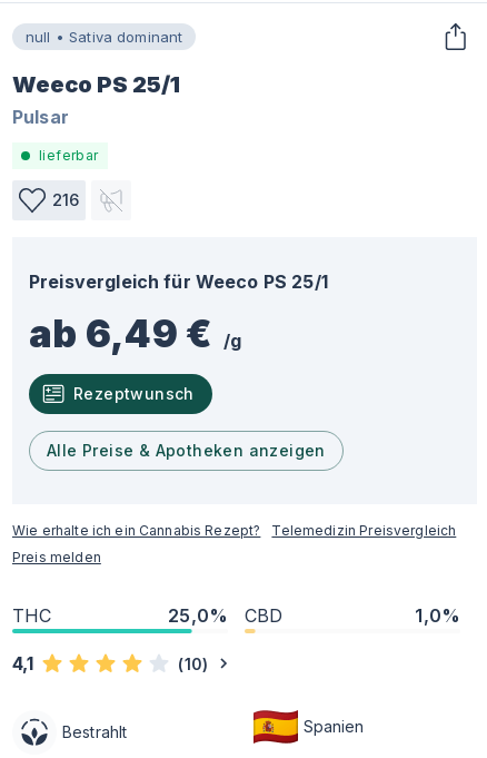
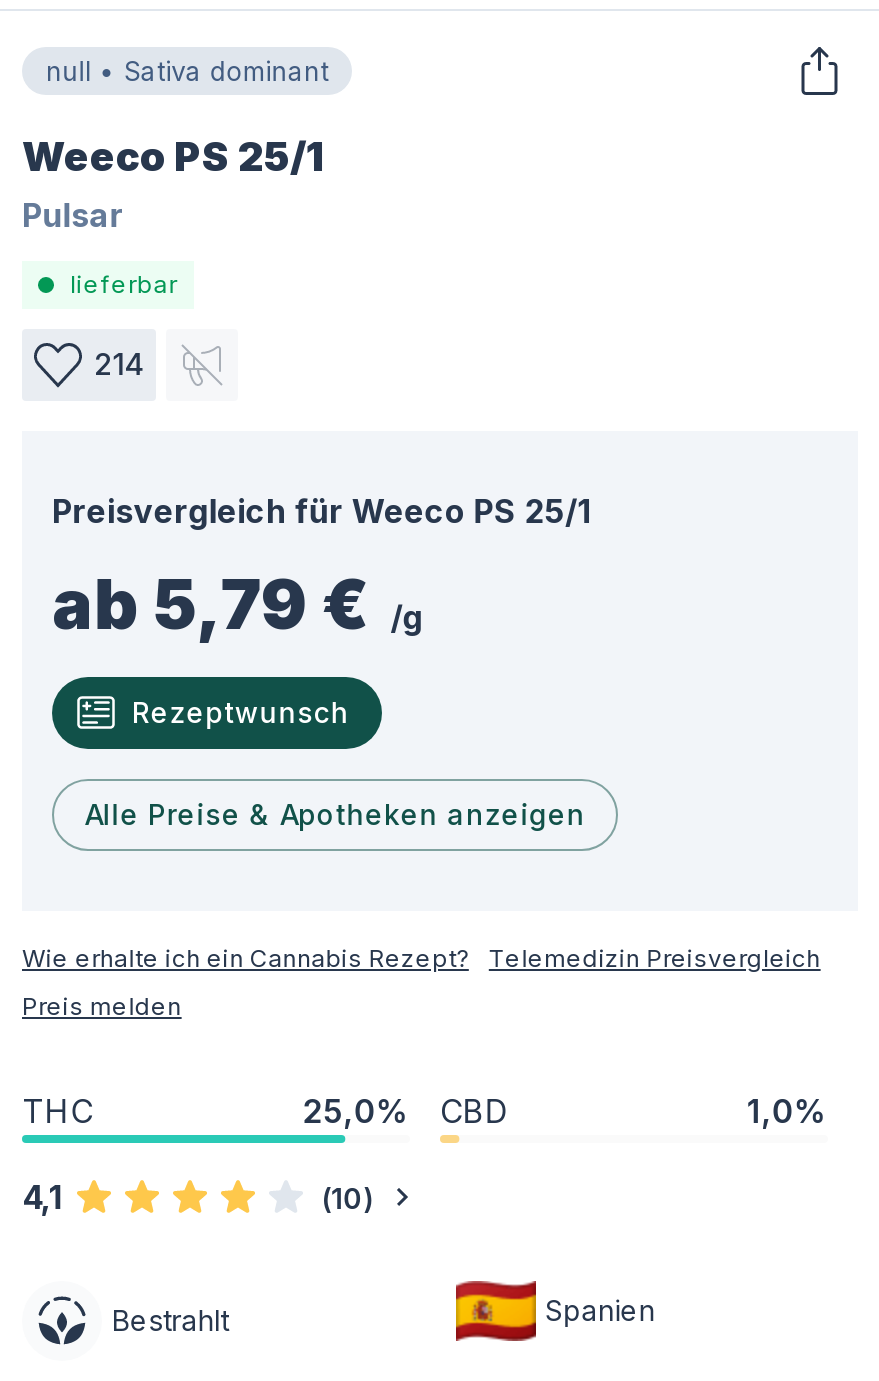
- 216
+ 214

- ab 6,49 € / g
+ ab 5,79 € / g
